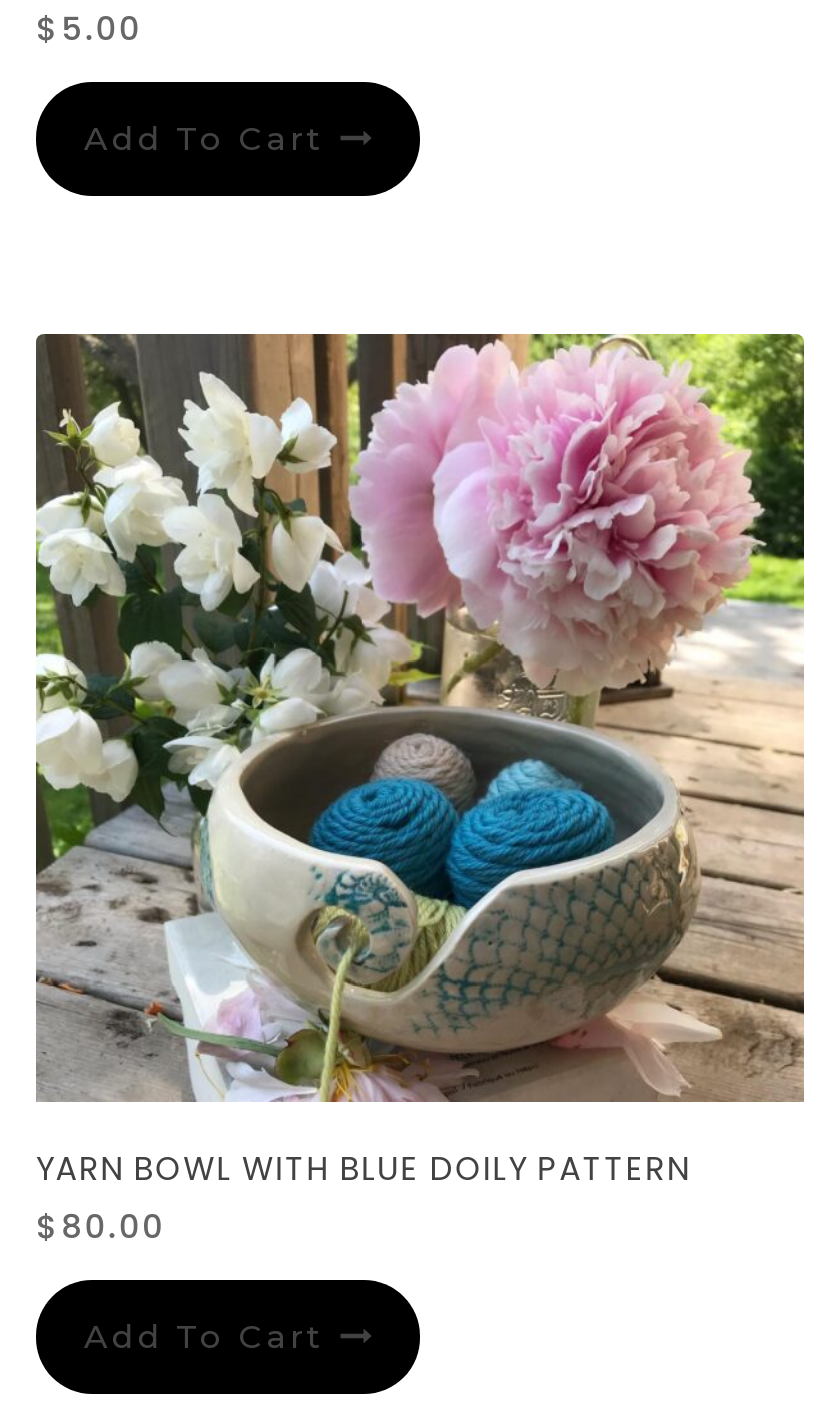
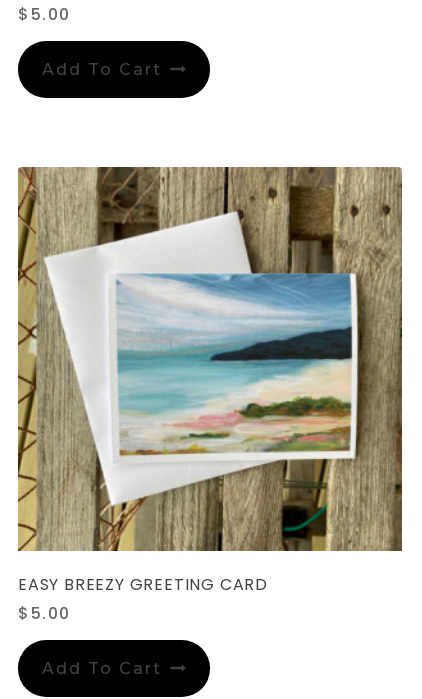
- [image]
- YARN BOWL WITH BLUE DOILY PATTERN
- $80.00
+ [image]
+ EASY BREEZY GREETING CARD
+ $5.00
